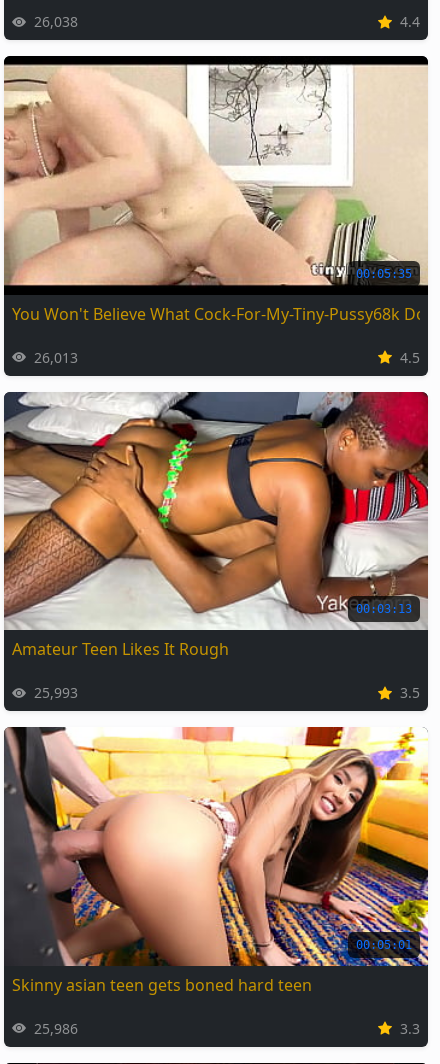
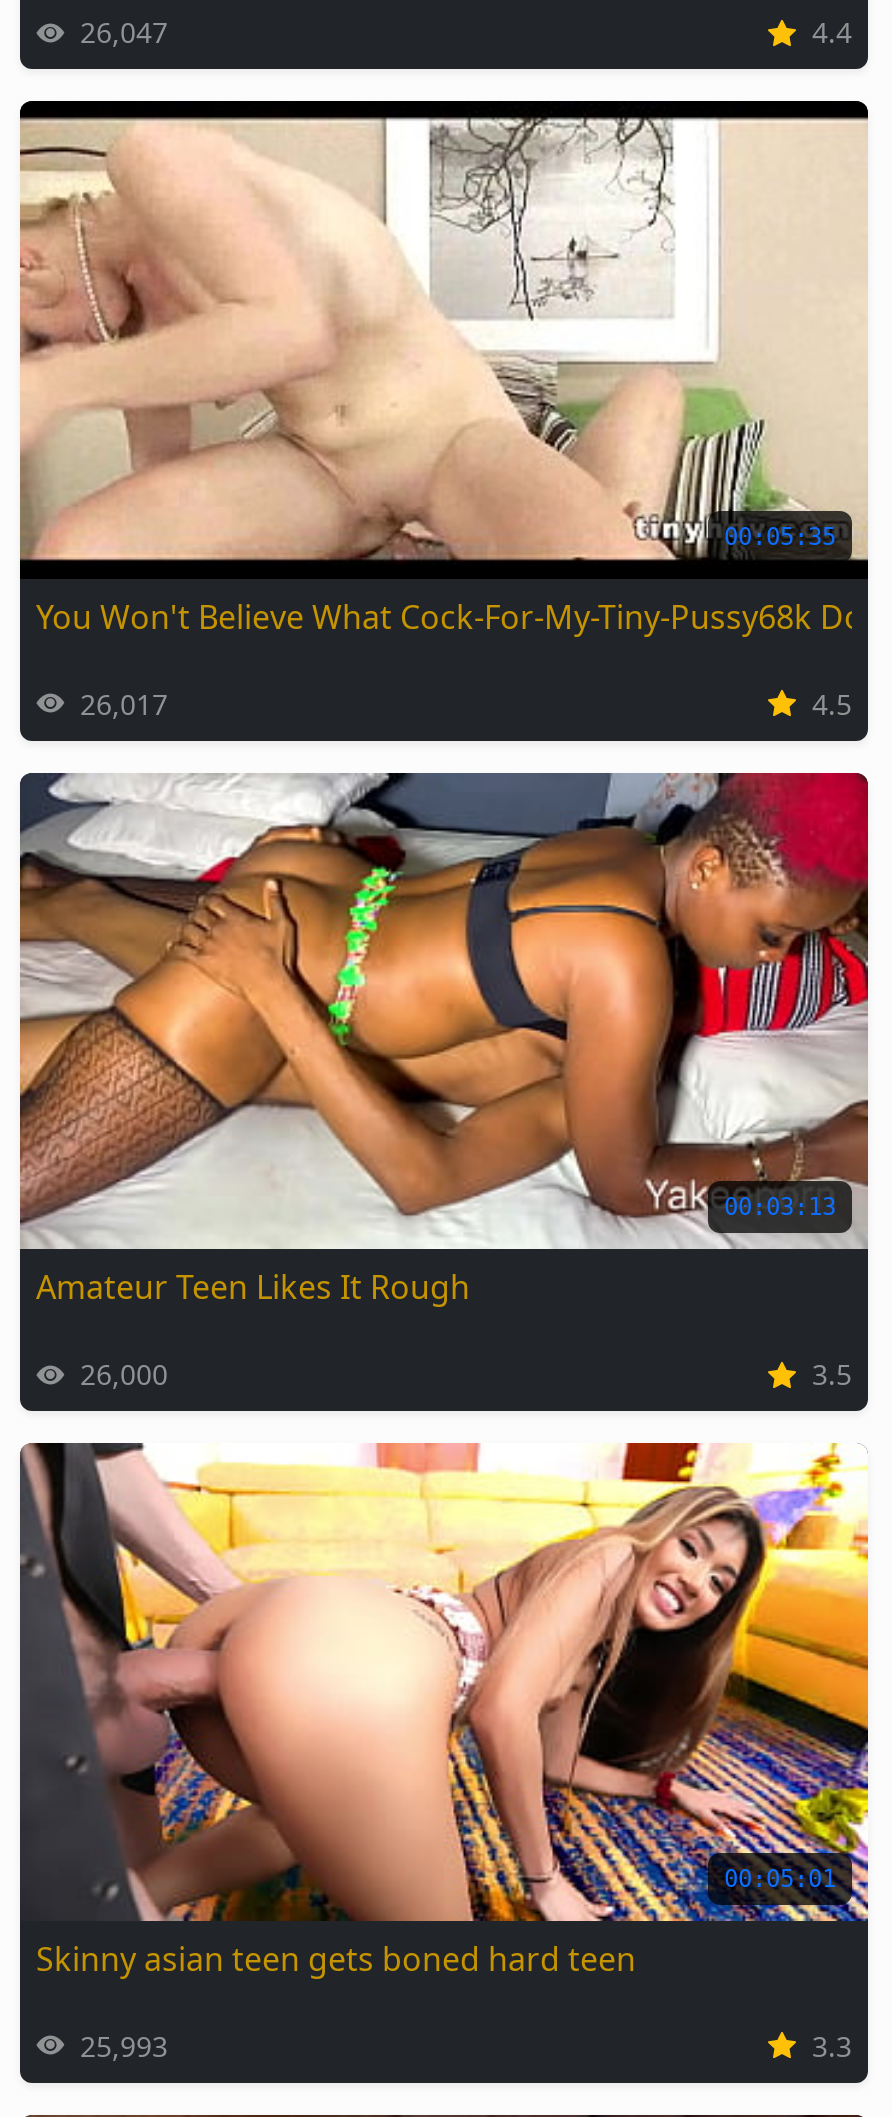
- 26,038
+ 26,047

- 26,013
+ 26,017

- 25,993
+ 26,000

- 25,986
+ 25,993
